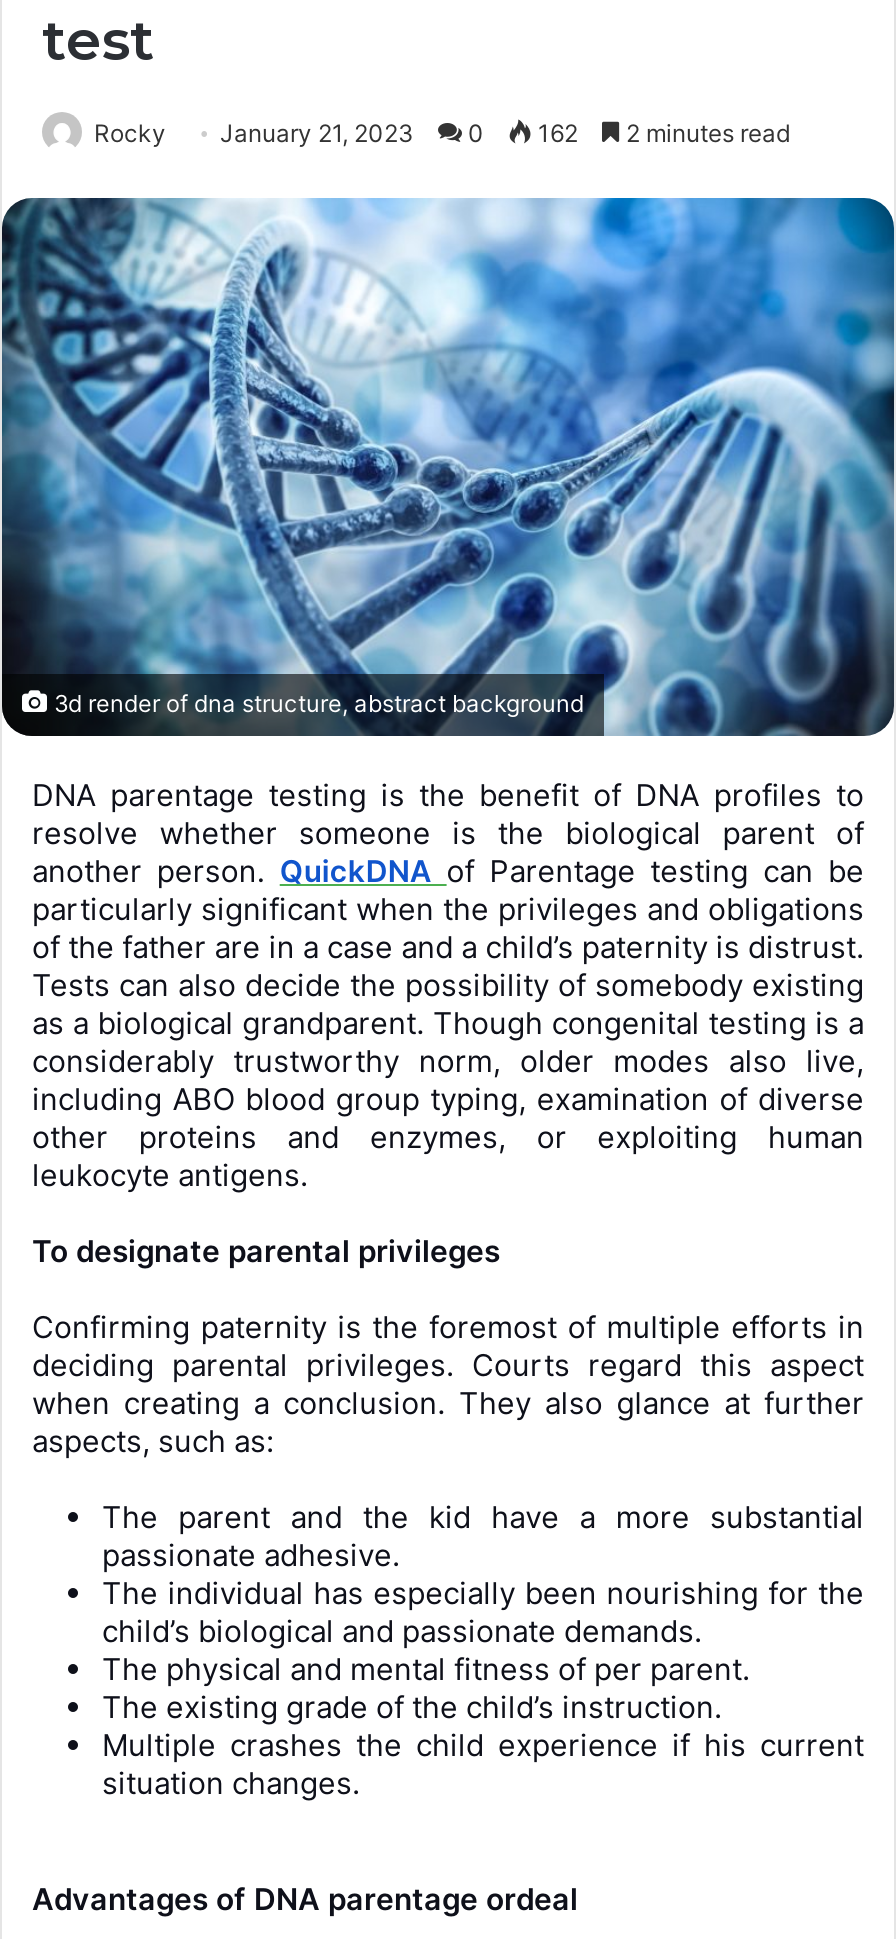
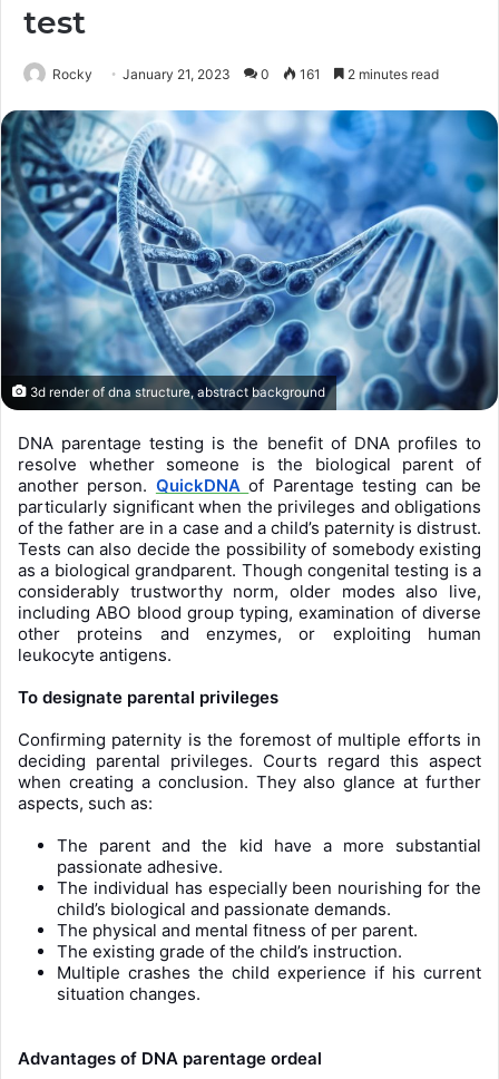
- Rocky January 21, 2023 0 162 2 minutes read
+ Rocky January 21, 2023 0 161 2 minutes read
